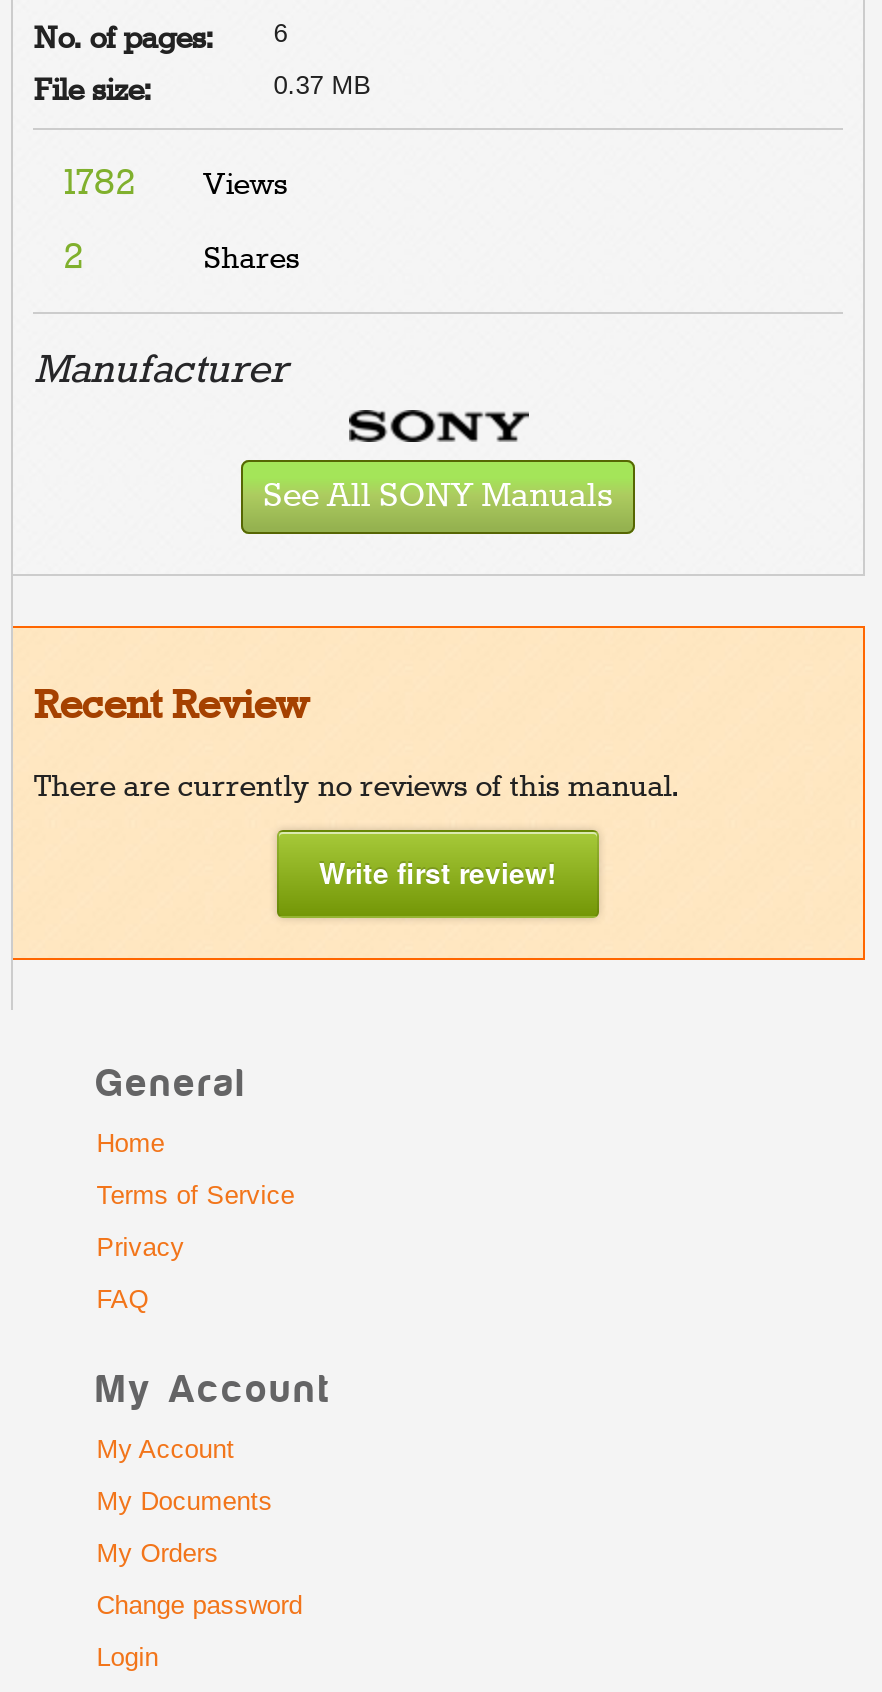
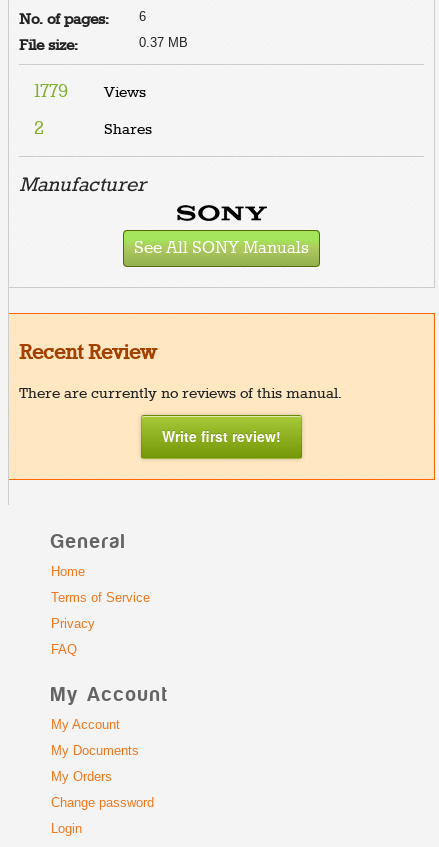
- 1782 Views
+ 1779 Views
